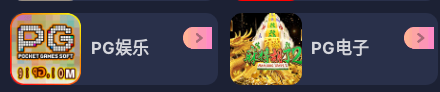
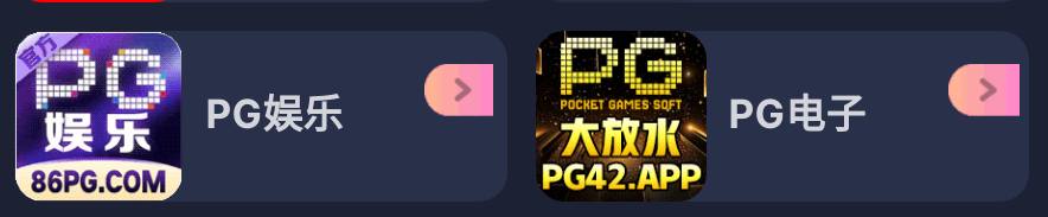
- [image]
+ [image]

- [image]
+ [image]
